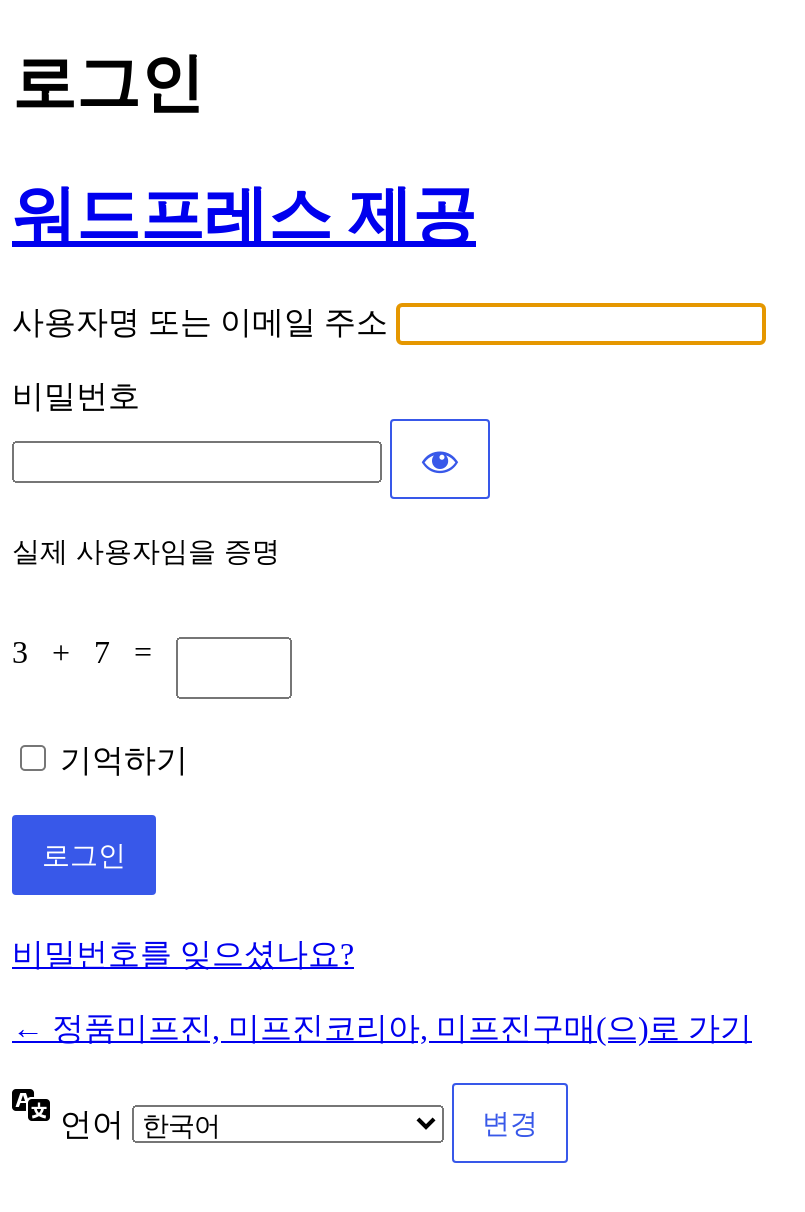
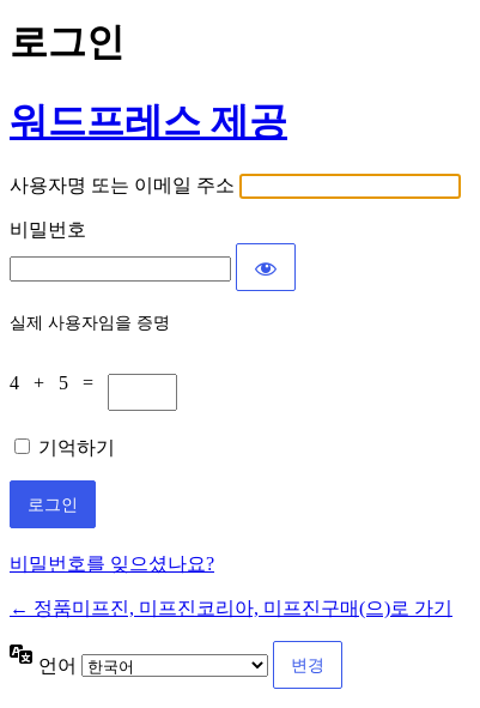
- 3 + 7 =
+ 4 + 5 =
